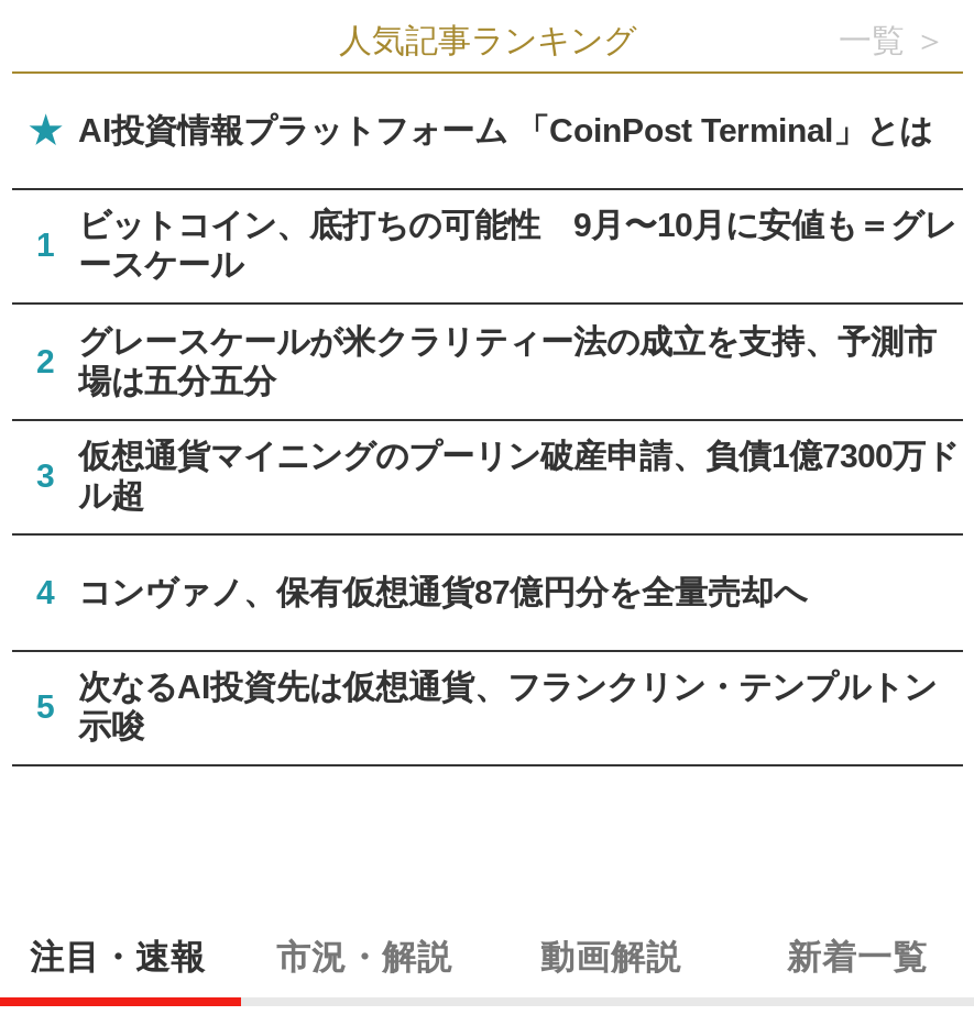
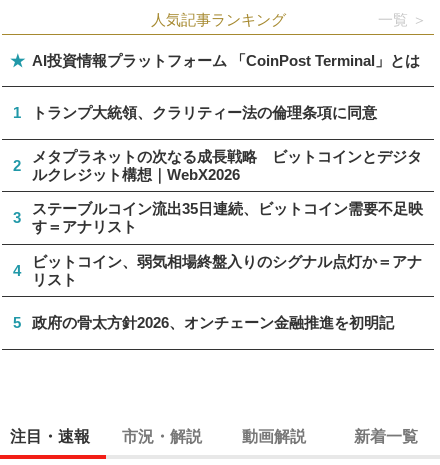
- ビットコイン、底打ちの可能性 9月〜10月に安値も＝グレ
- ースケール
+ トランプ大統領、クラリティー法の倫理条項に同意

- グレースケールが米クラリティー法の成立を支持、予測市
- 場は五分五分
+ メタプラネットの次なる成長戦略 ビットコインとデジタ
+ ルクレジット構想｜WebX2026

- 仮想通貨マイニングのプーリン破産申請、負債1億7300万ド
- ル超
+ ステーブルコイン流出35日連続、ビットコイン需要不足映
+ す＝アナリスト

- コンヴァノ、保有仮想通貨87億円分を全量売却へ
+ ビットコイン、弱気相場終盤入りのシグナル点灯か＝アナ
+ リスト

- 次なるAI投資先は仮想通貨、フランクリン・テンプルトン
- 示唆
+ 政府の骨太方針2026、オンチェーン金融推進を初明記
